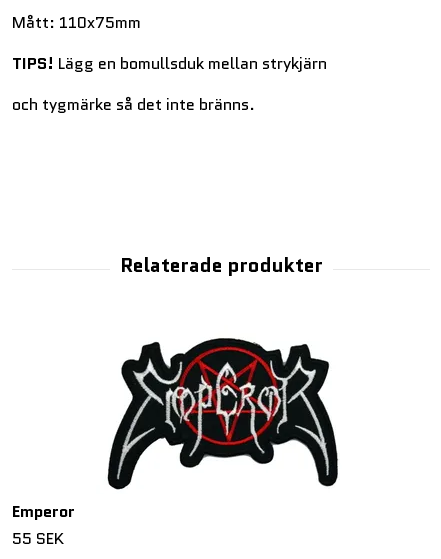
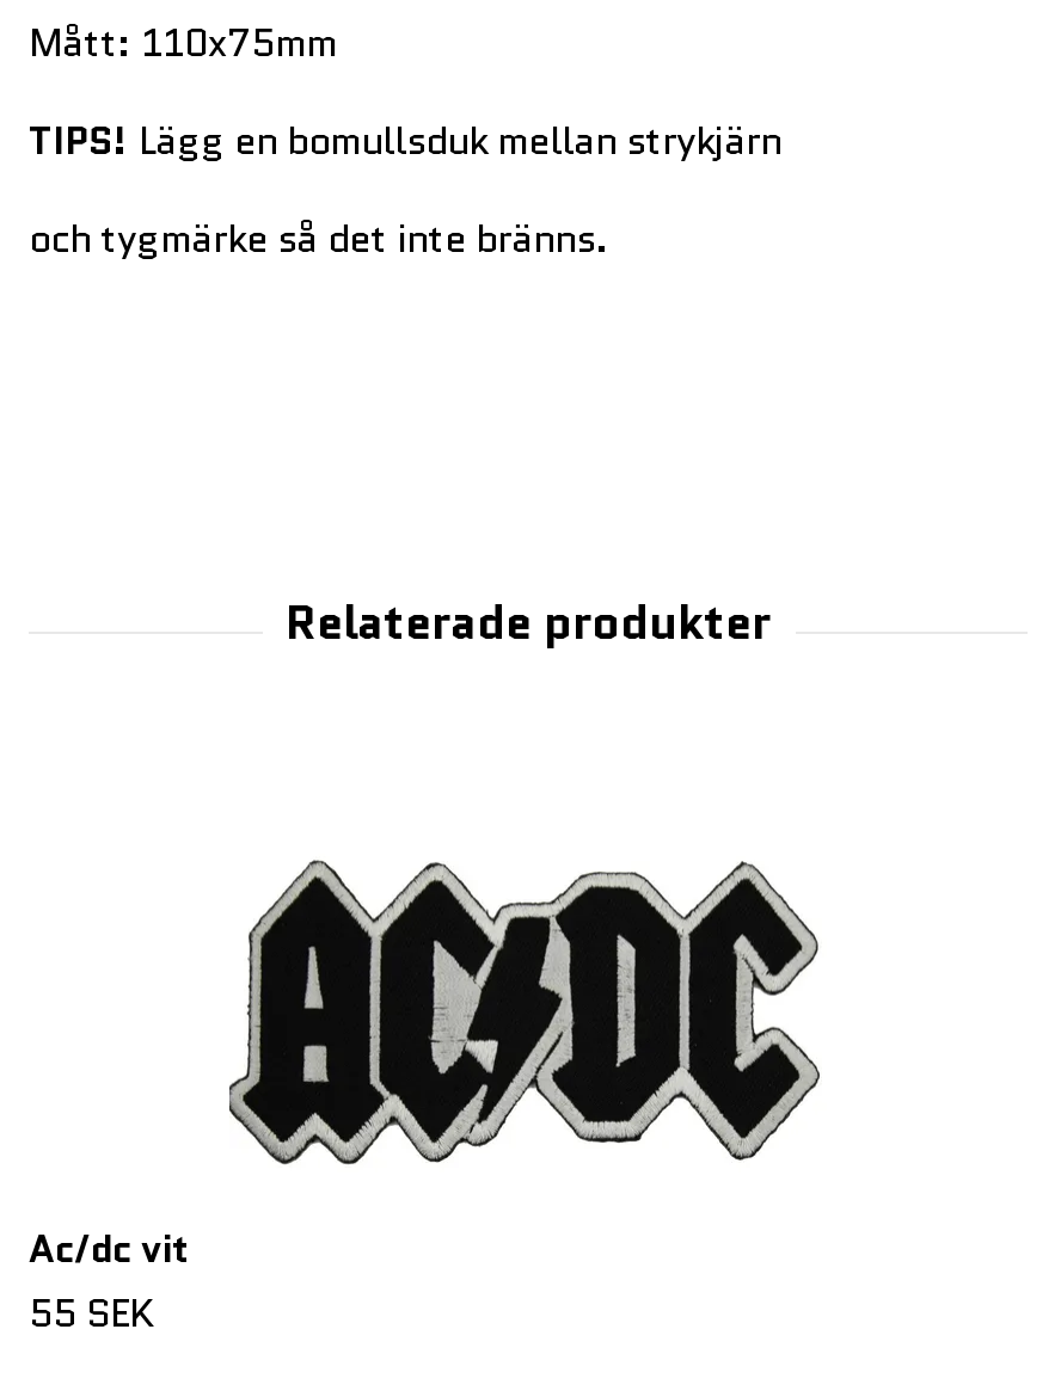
- [image]
- Emperor
+ [image]
+ Ac/dc vit
